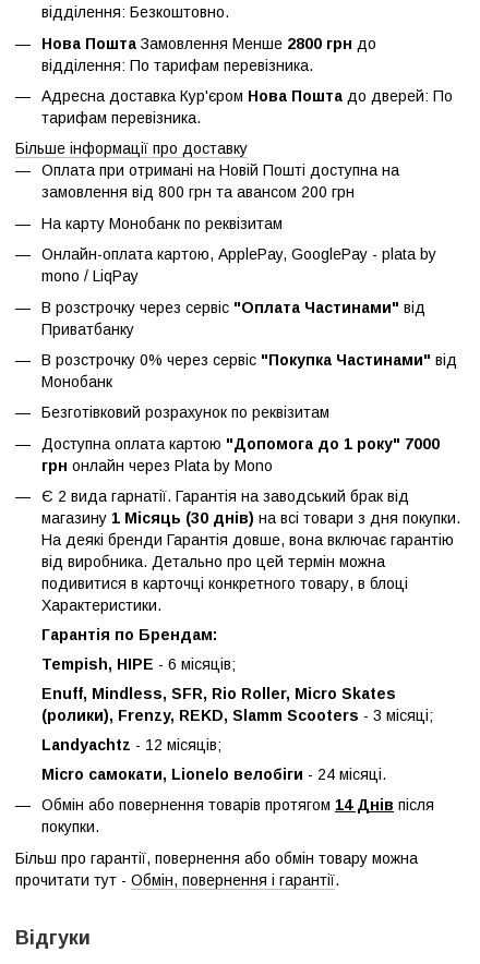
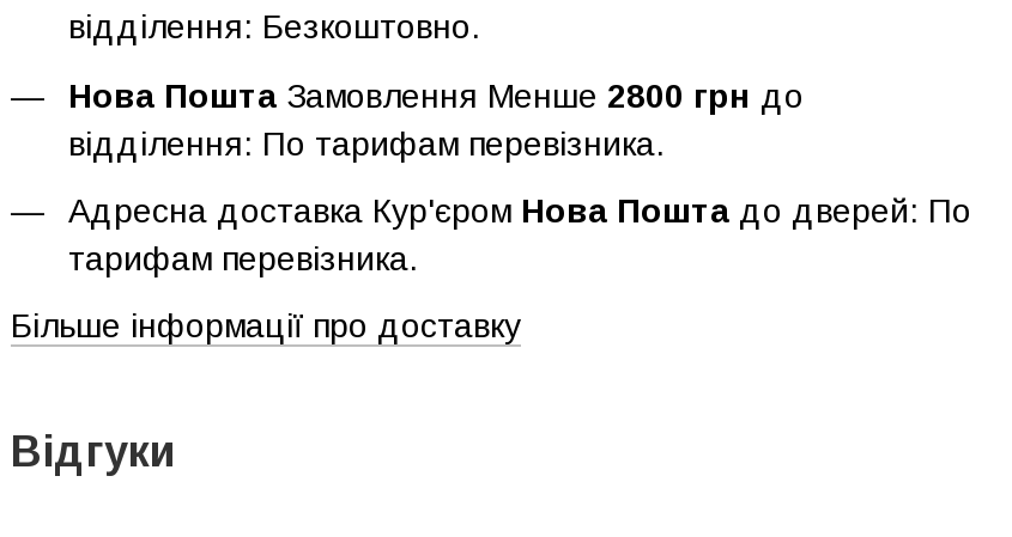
- Оплата при отримані на Новій Пошті доступна на
- замовлення від 800 грн та авансом 200 грн
- На карту Монобанк по реквізитам
- Онлайн-оплата картою, ApplePay, GooglePay - plata by
- mono / LiqPay
- В розстрочку через сервіс "Оплата Частинами" від
- Приватбанку
- В розстрочку 0% через сервіс "Покупка Частинами" від
- Монобанк
- Безготівковий розрахунок по реквізитам
- Доступна оплата картою "Допомога до 1 року" 7000
- грн онлайн через Plata by Mono
- Є 2 вида гарнатії. Гарантія на заводський брак від
- магазину 1 Місяць (30 днів) на всі товари з дня покупки.
- На деякі бренди Гарантія довше, вона включає гарантію
- від виробника. Детально про цей термін можна
- подивитися в карточці конкретного товару, в блоці
- Характеристики.
- Гарантія по Брендам:
- Tempish, HIPE - 6 місяців;
- Enuff, Mindless, SFR, Rio Roller, Micro Skates
- (ролики), Frenzy, REKD, Slamm Scooters - 3 місяці;
- Landyachtz - 12 місяців;
- Micro самокати, Lionelo велобіги - 24 місяці.
- Обмін або повернення товарів протягом 14 Днів після
- покупки.
- Більш про гарантії, повернення або обмін товару можна
- прочитати тут - Обмін, повернення і гарантії.
